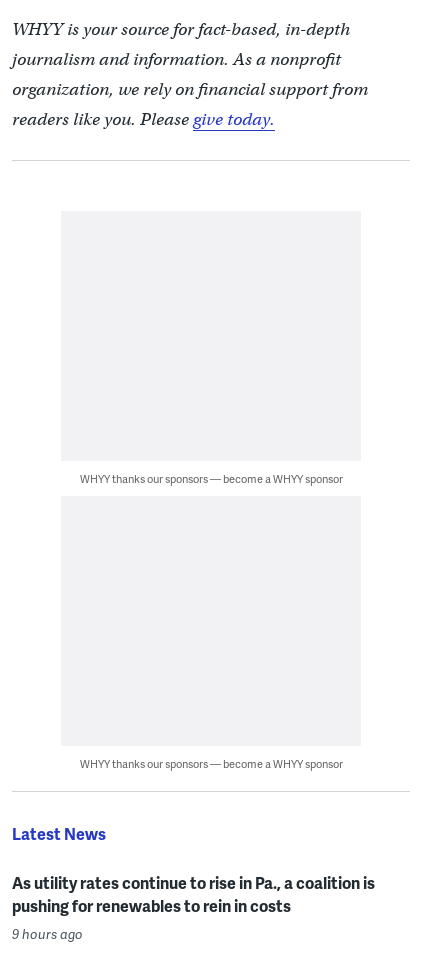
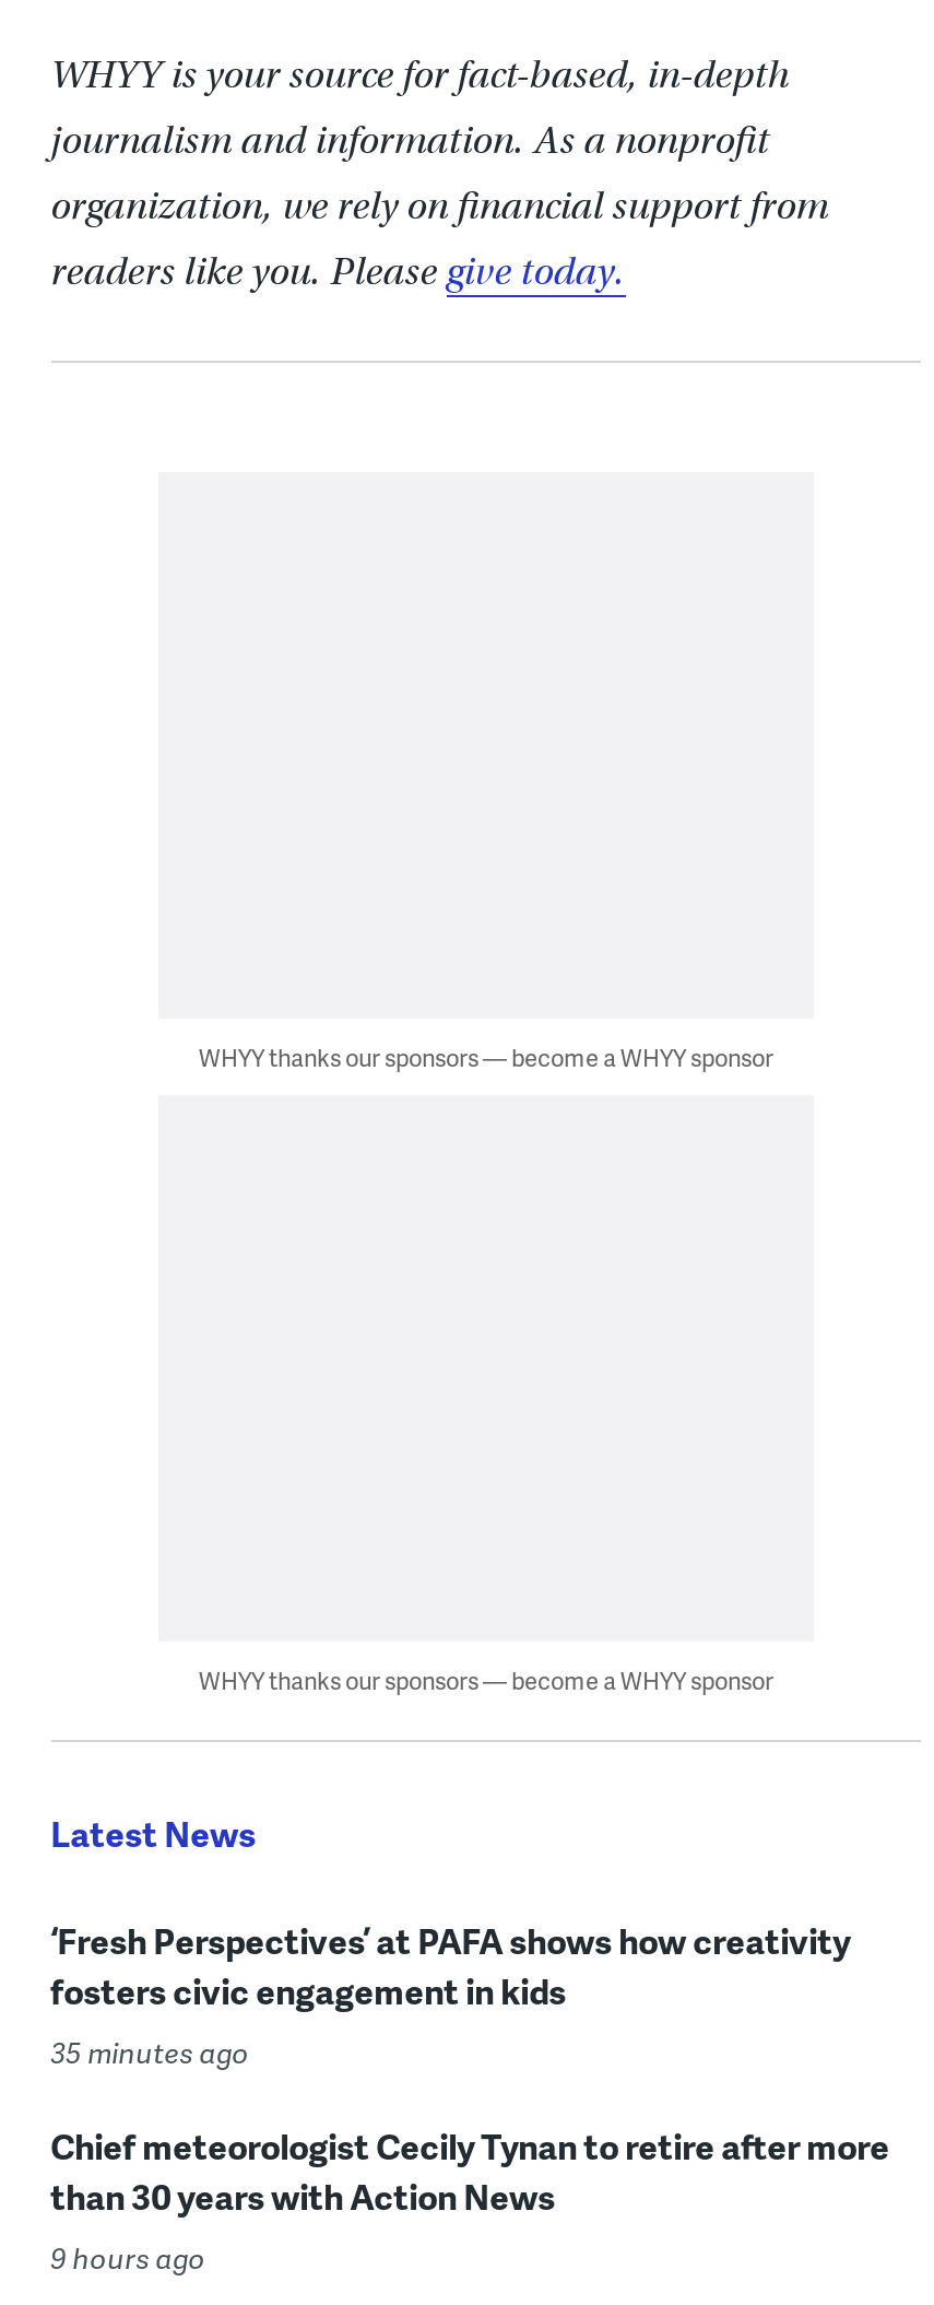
- As utility rates continue to rise in Pa., a coalition is
- pushing for renewables to rein in costs
+ ‘Fresh Perspectives’ at PAFA shows how creativity
+ fosters civic engagement in kids
+ 35 minutes ago
+ Chief meteorologist Cecily Tynan to retire after more
+ than 30 years with Action News
